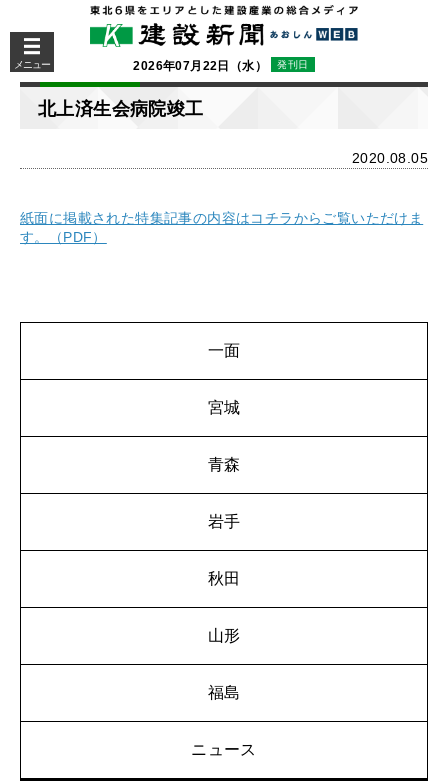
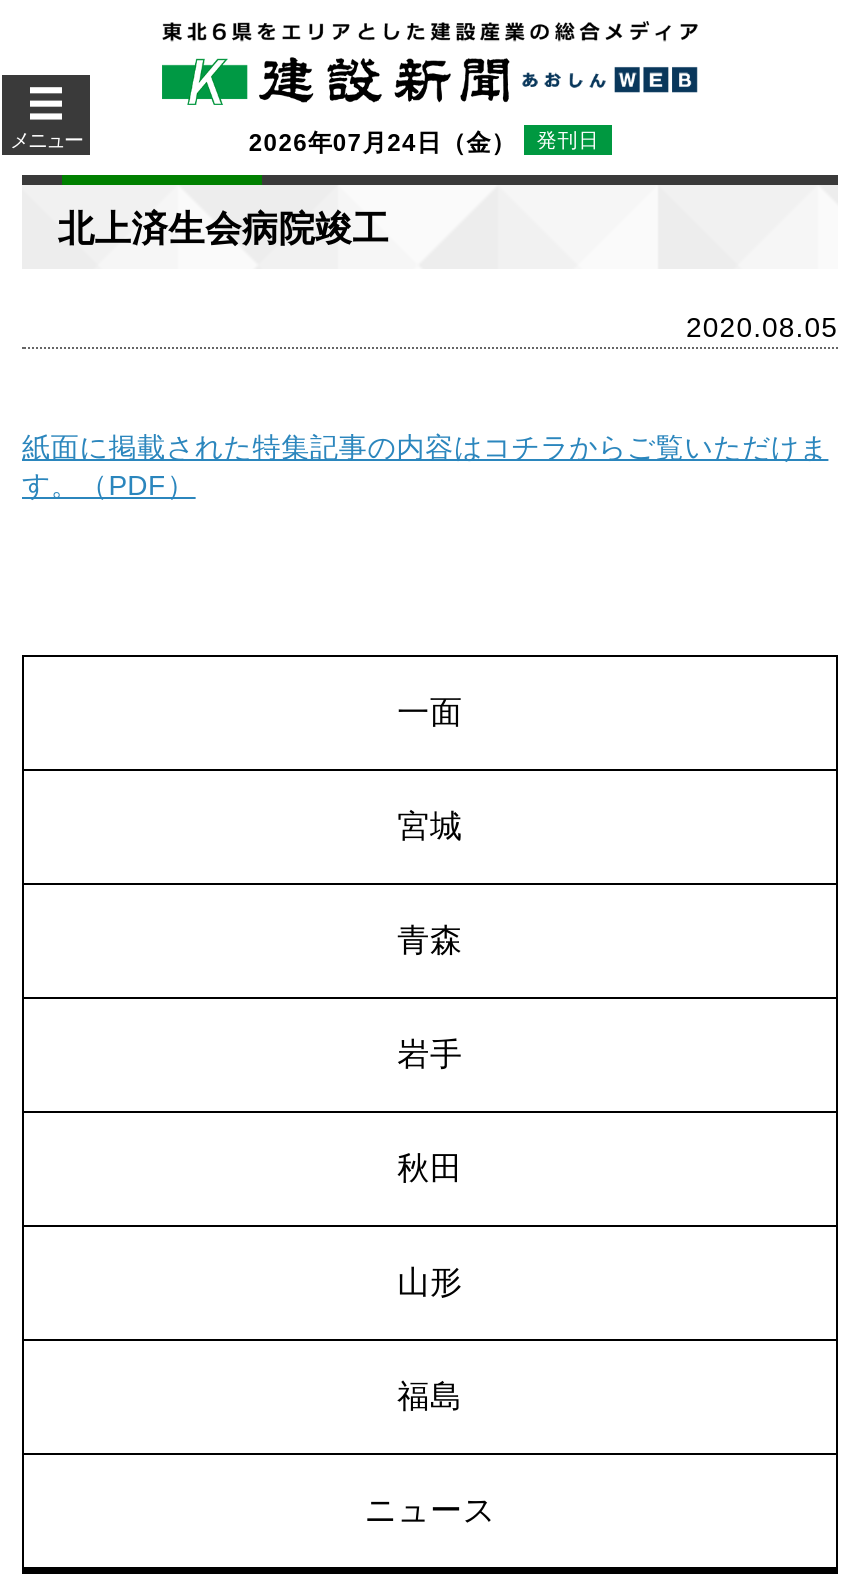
- 2026年07月22日（水） 発刊日
+ 2026年07月24日（金） 発刊日
